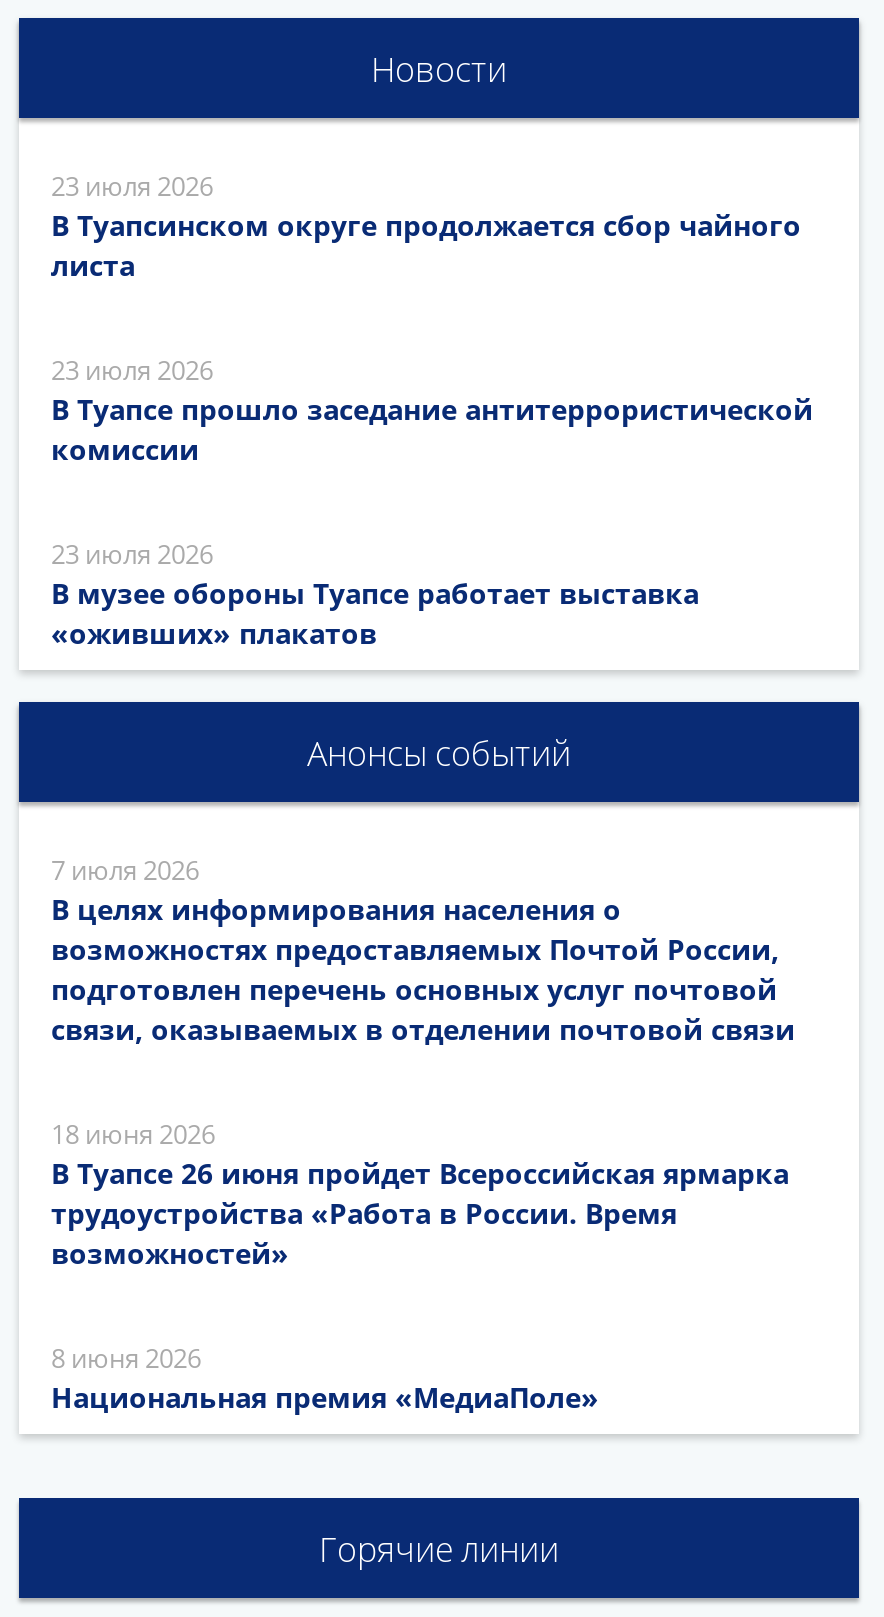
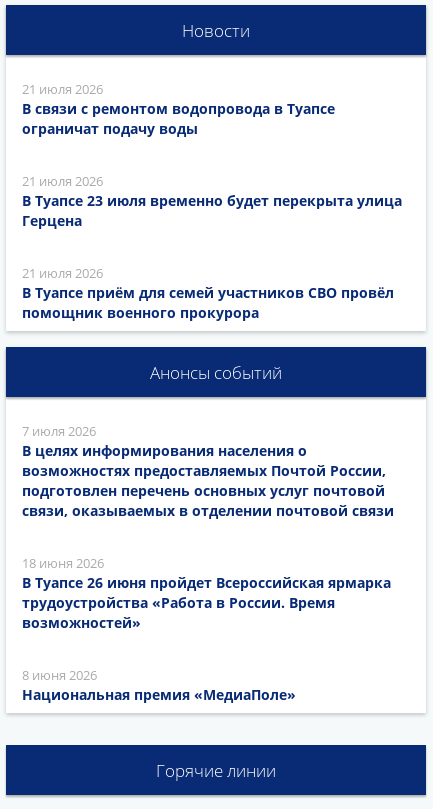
- 23 июля 2026
- В Туапсинском округе продолжается сбор чайного
- листа
+ 21 июля 2026
+ В связи с ремонтом водопровода в Туапсе
+ ограничат подачу воды

- 23 июля 2026
- В Туапсе прошло заседание антитеррористической
- комиссии
+ 21 июля 2026
+ В Туапсе 23 июля временно будет перекрыта улица
+ Герцена

- 23 июля 2026
- В музее обороны Туапсе работает выставка
- «оживших» плакатов
+ 21 июля 2026
+ В Туапсе приём для семей участников СВО провёл
+ помощник военного прокурора
